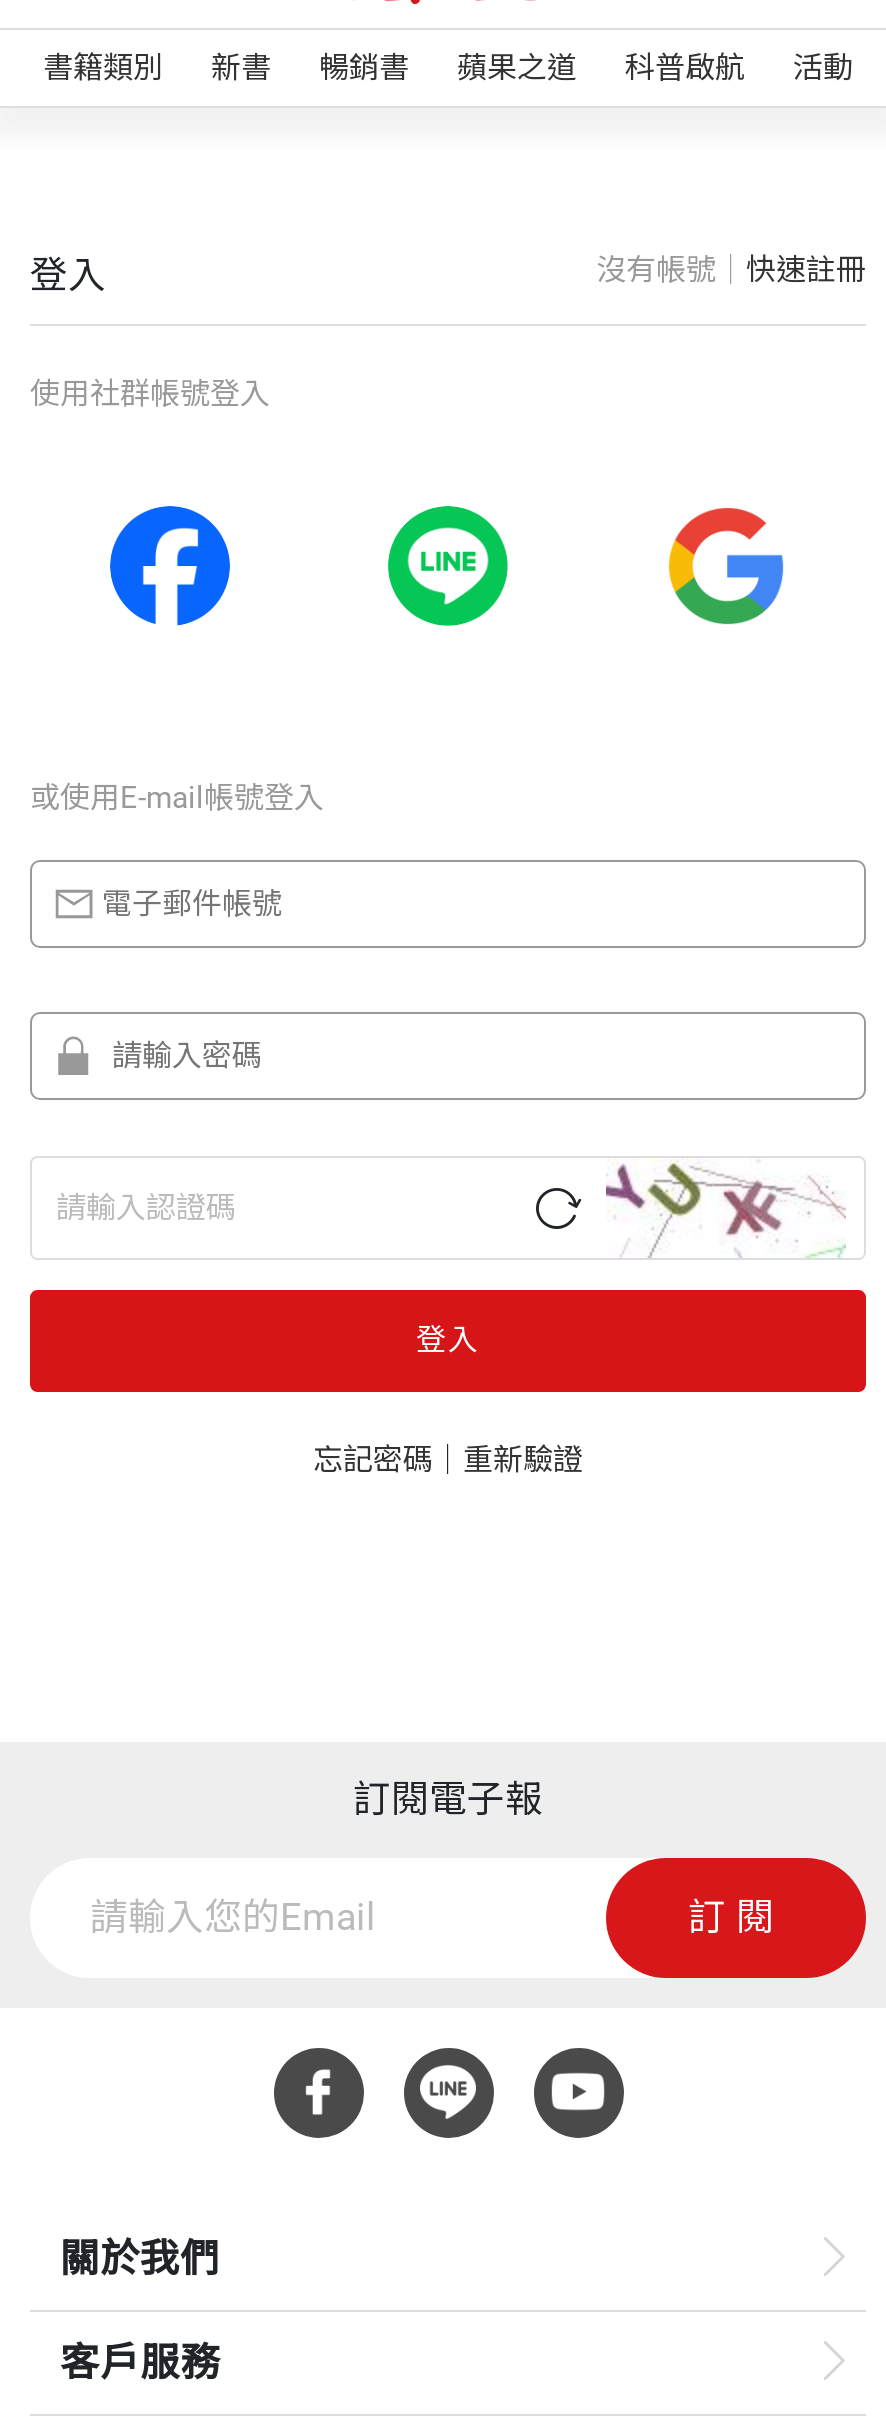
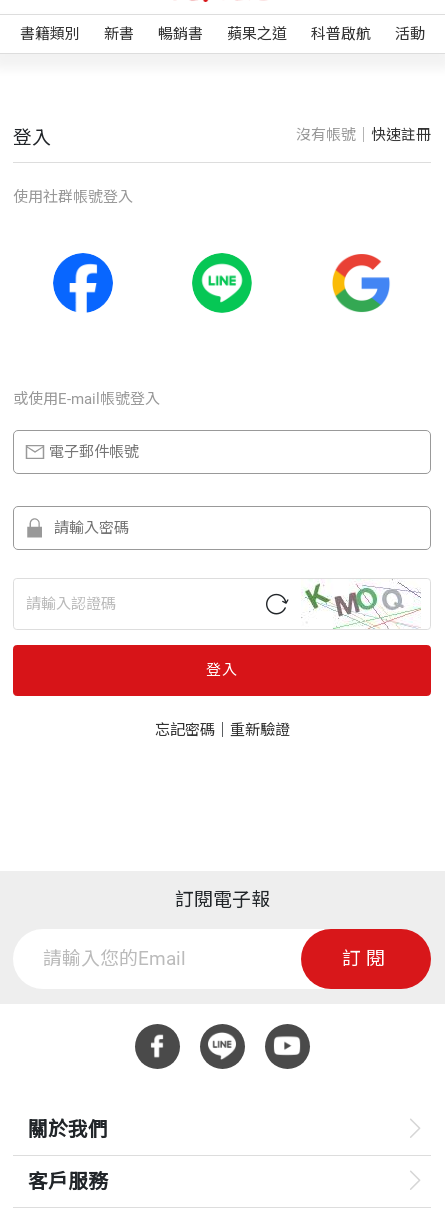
- [image]
+ [image]
